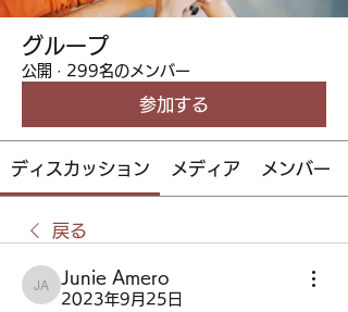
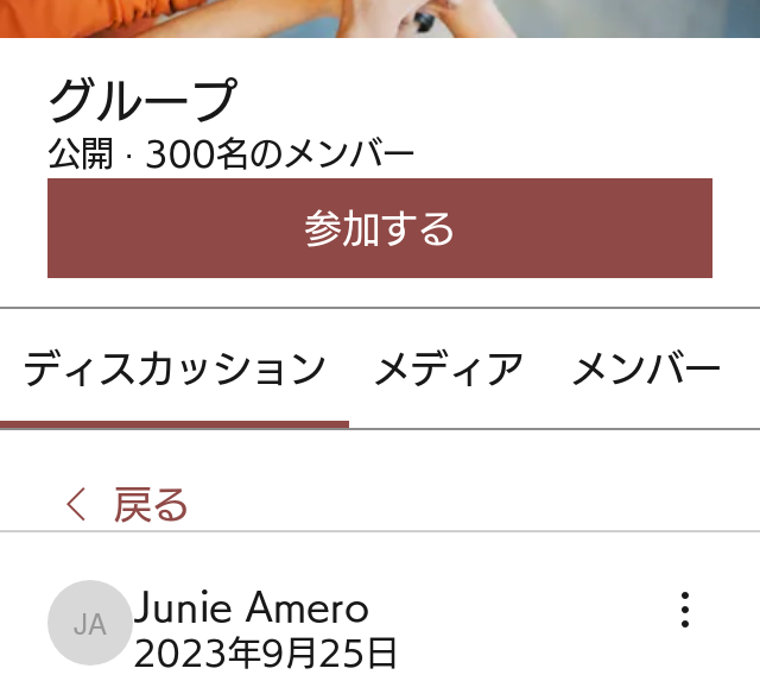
- 公開 · 299名のメンバー
+ 公開 · 300名のメンバー
